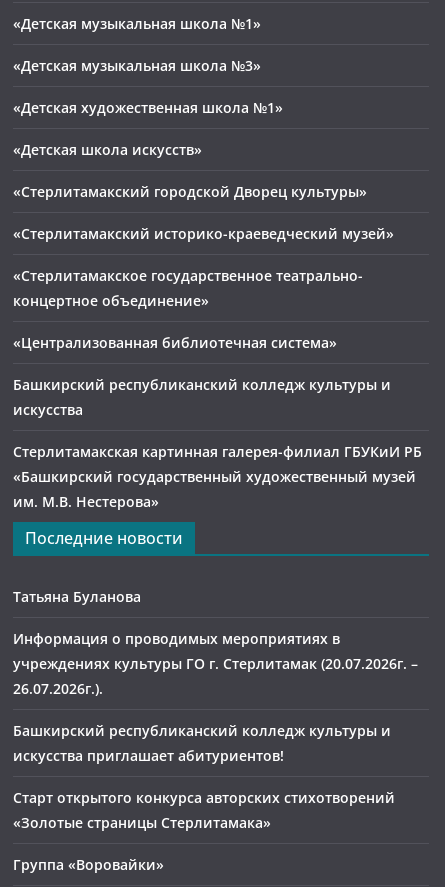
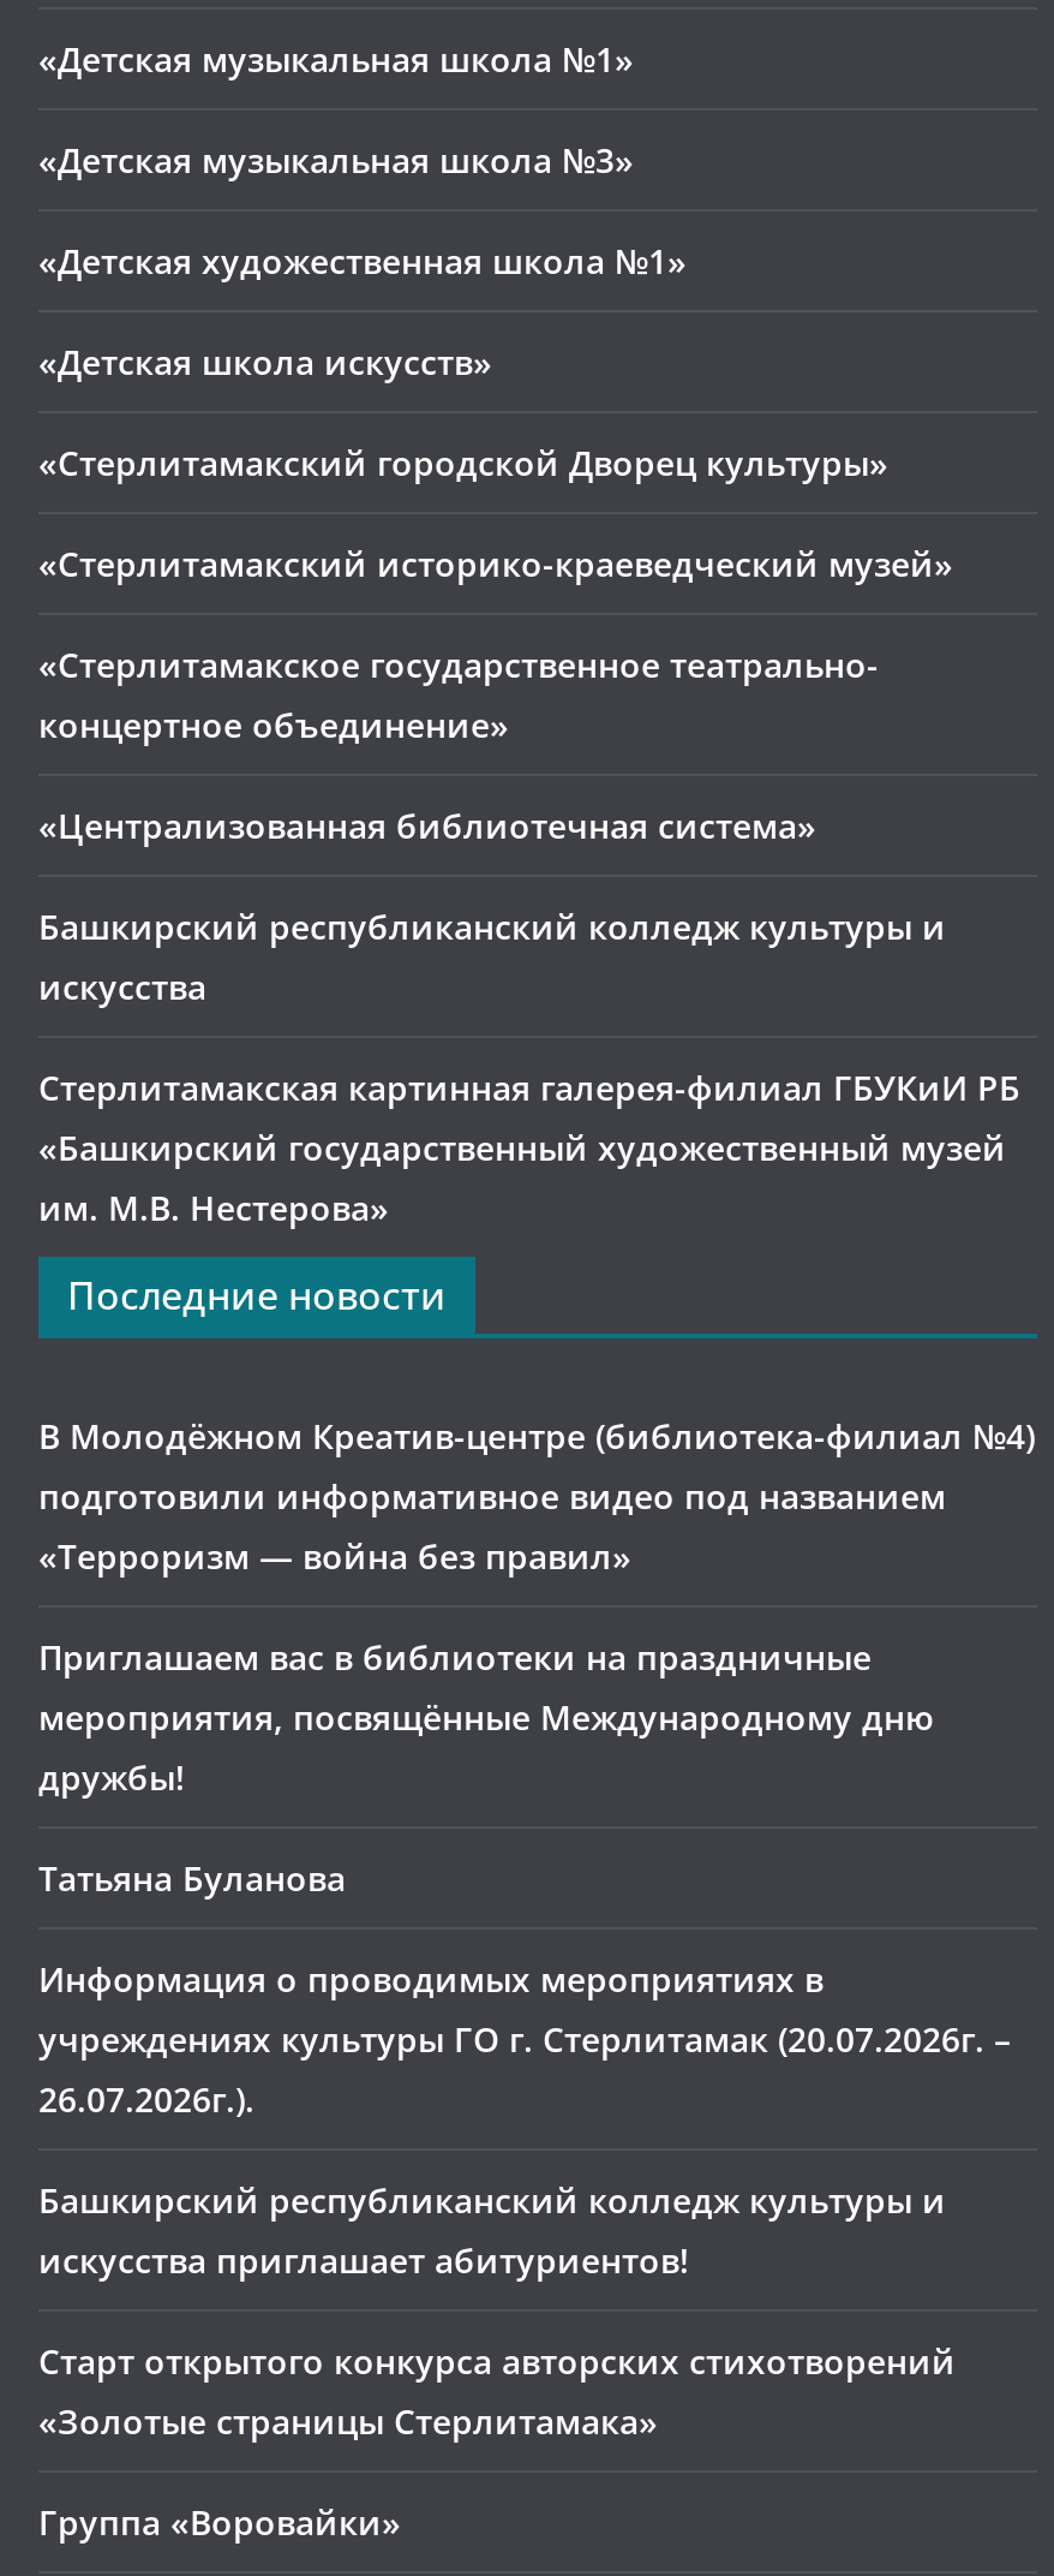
+ В Молодёжном Креатив-центре (библиотека-филиал №4)
+ подготовили информативное видео под названием
+ «Терроризм — война без правил»
+ Приглашаем вас в библиотеки на праздничные
+ мероприятия, посвящённые Международному дню
+ дружбы!
